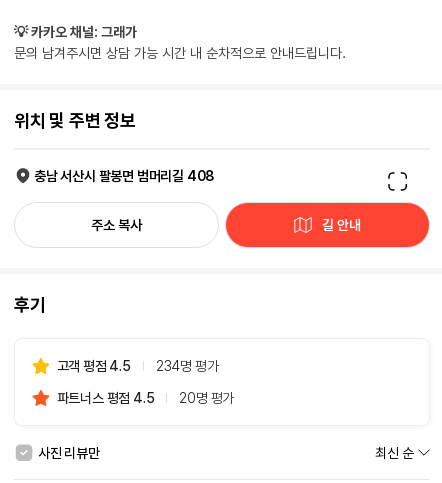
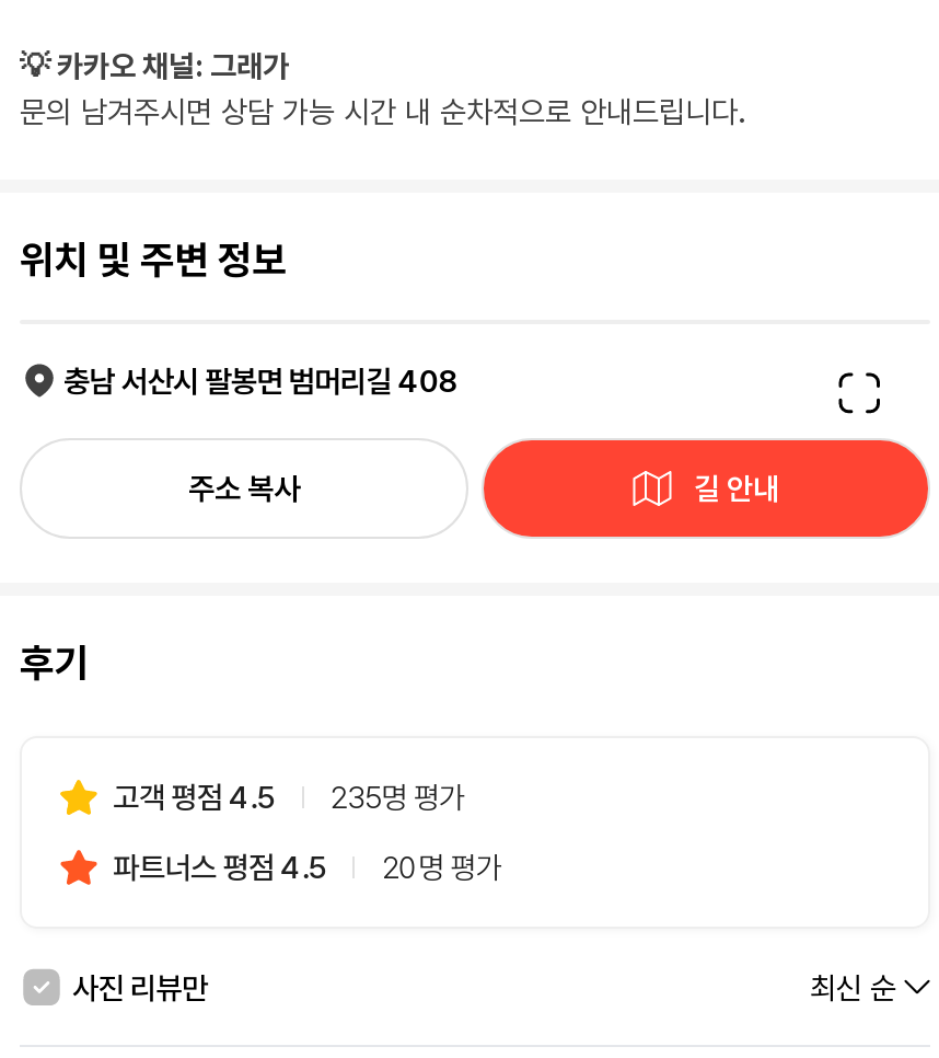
- 고객 평점 4.5 234명 평가
+ 고객 평점 4.5 235명 평가
